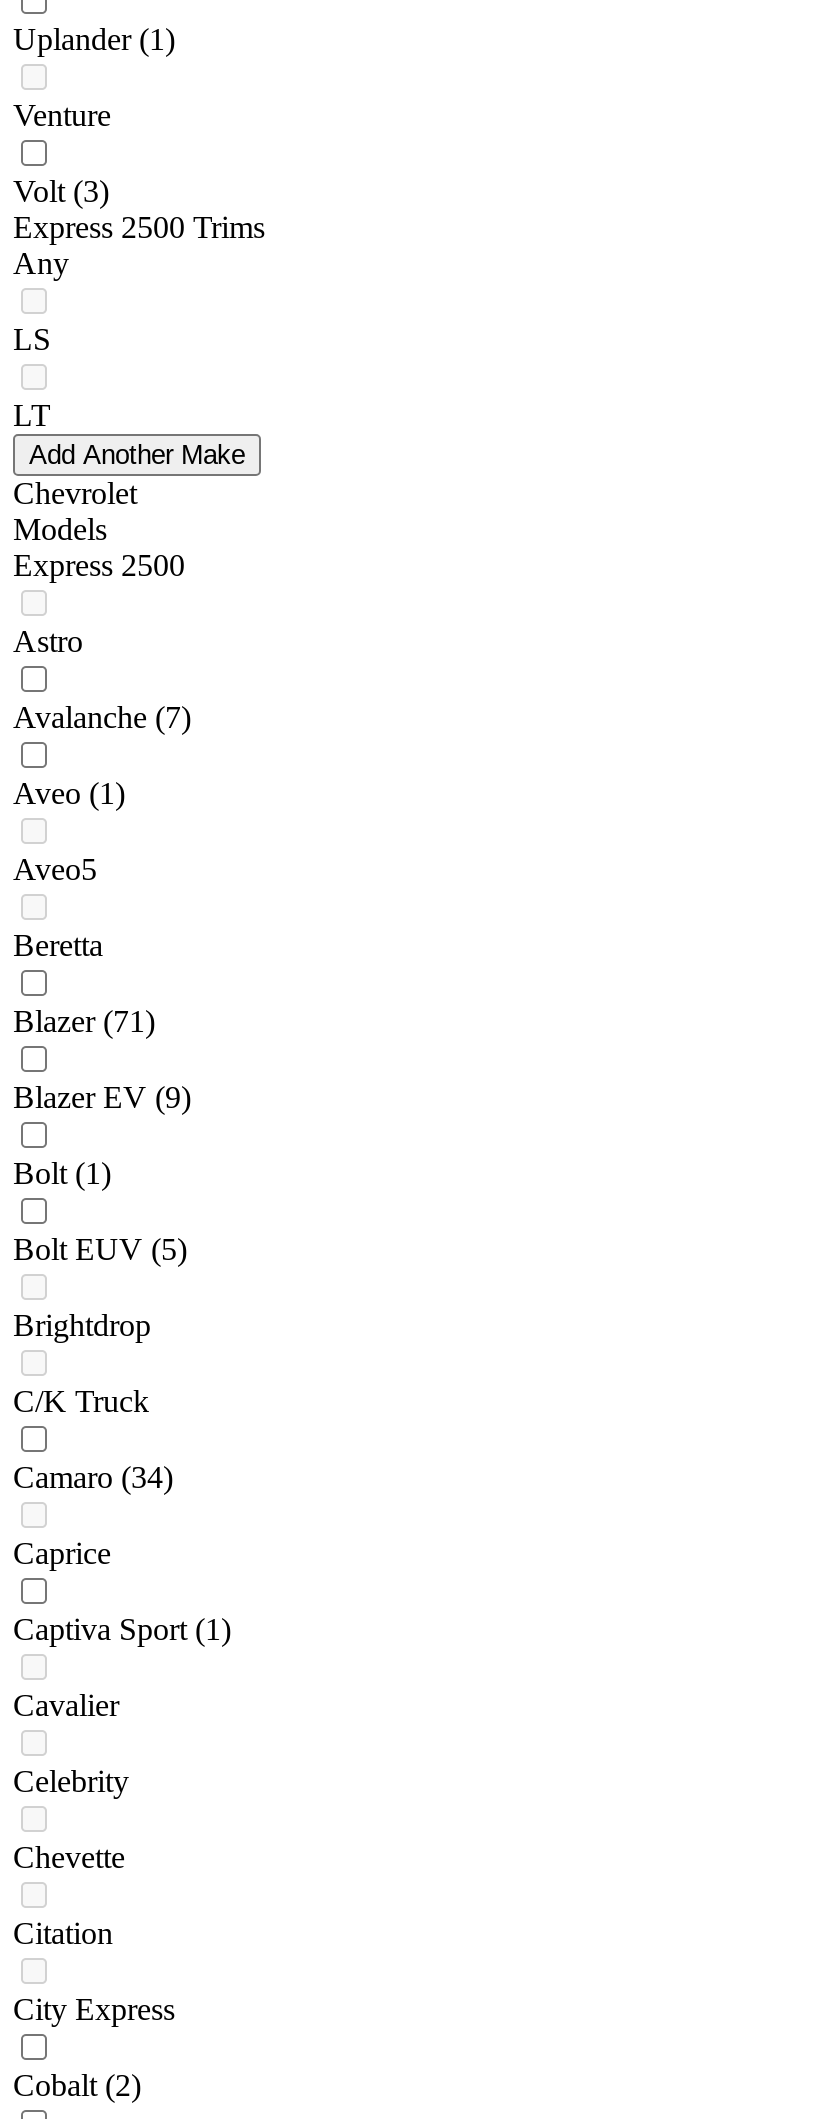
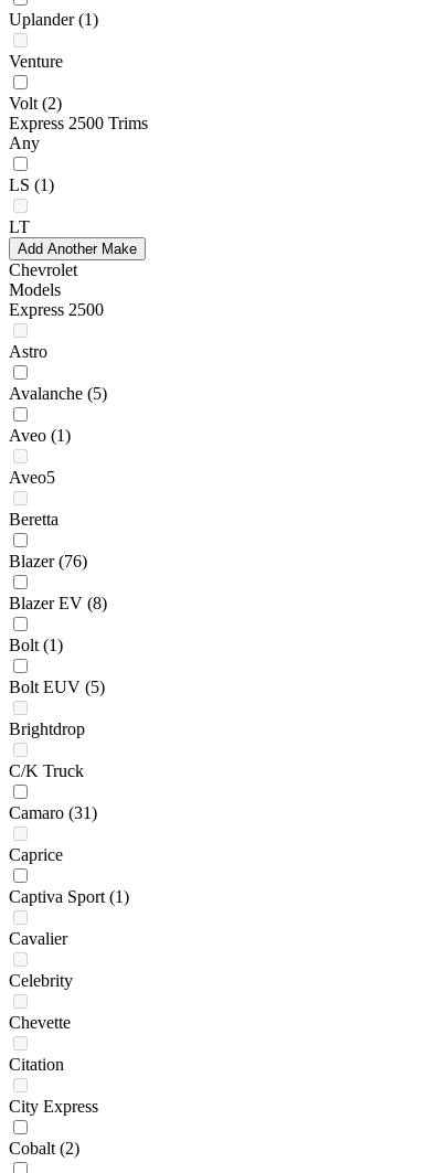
- Volt (3)
+ Volt (2)

- LS
+ LS (1)

- Avalanche (7)
+ Avalanche (5)

- Blazer (71)
+ Blazer (76)

- Blazer EV (9)
+ Blazer EV (8)

- Camaro (34)
+ Camaro (31)
